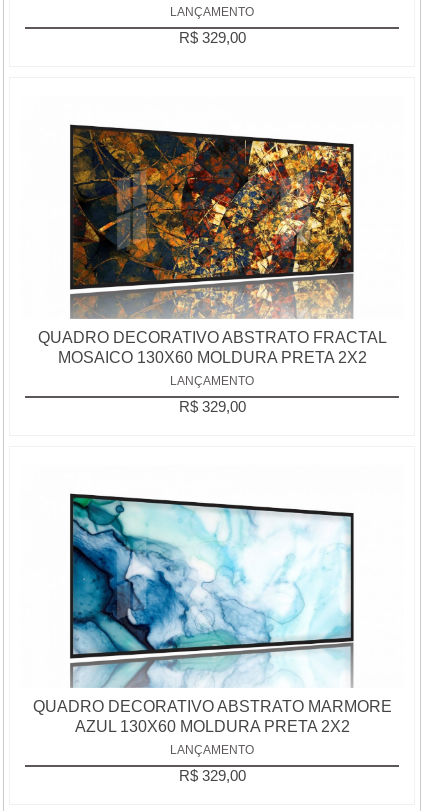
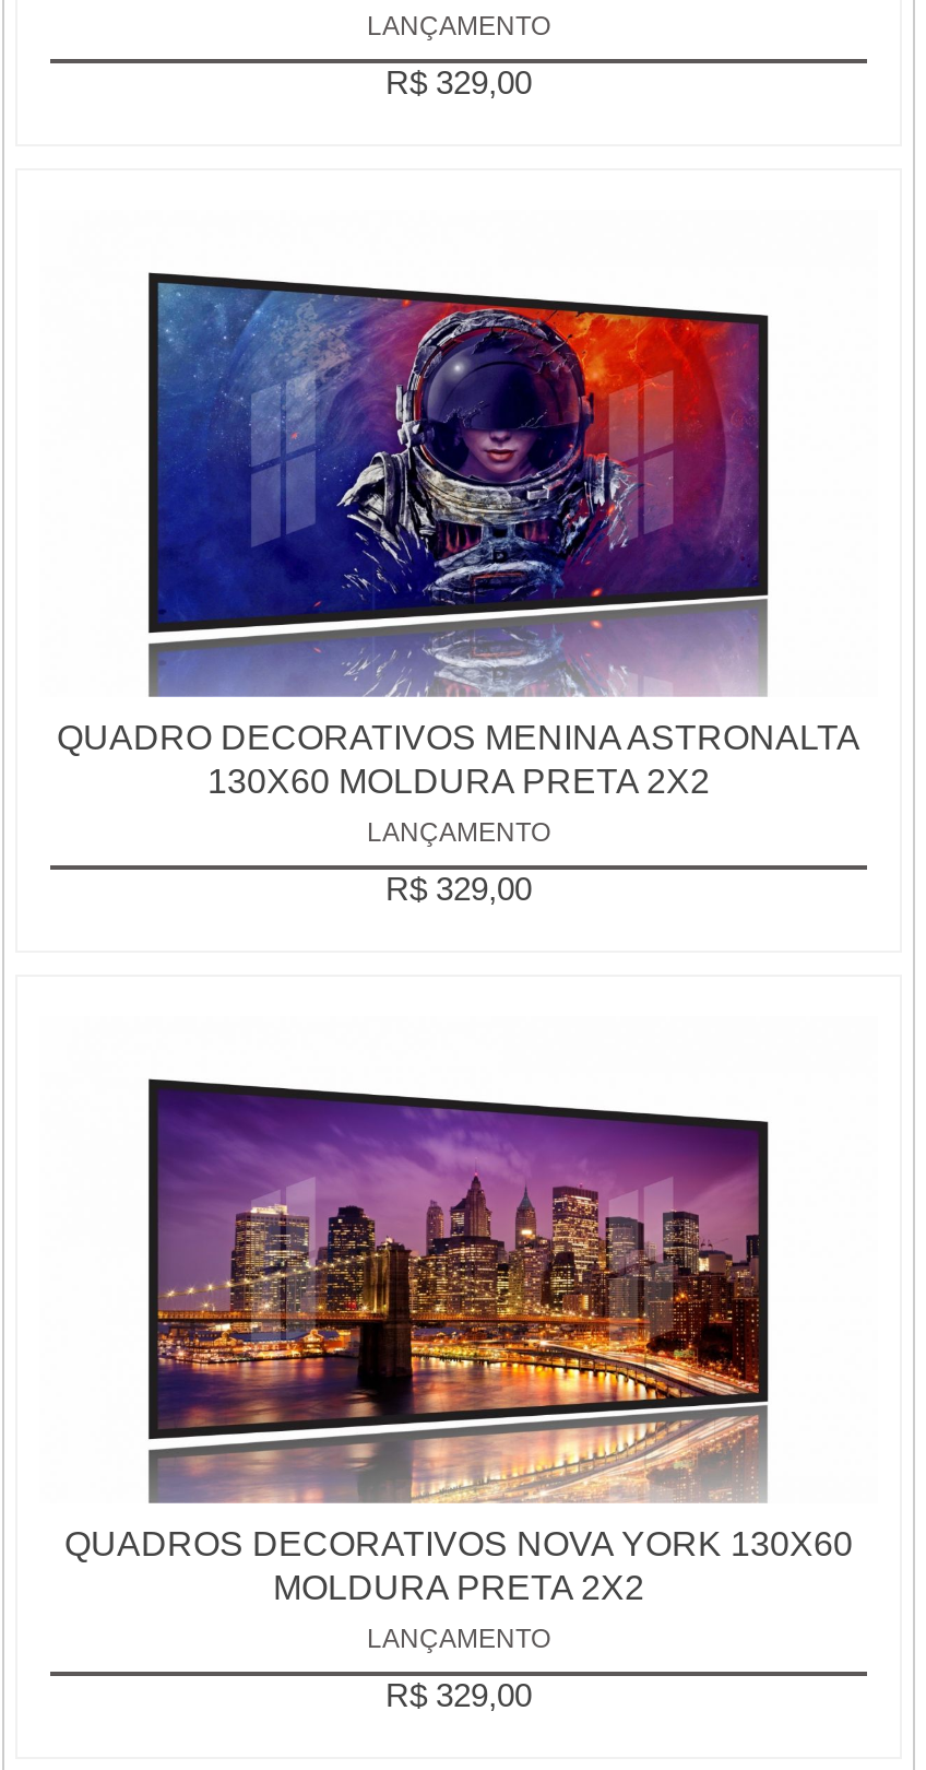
- [image]
- QUADRO DECORATIVO ABSTRATO FRACTAL
- MOSAICO 130X60 MOLDURA PRETA 2X2
+ [image]
+ QUADRO DECORATIVOS MENINA ASTRONALTA
+ 130X60 MOLDURA PRETA 2X2

- [image]
- QUADRO DECORATIVO ABSTRATO MARMORE
- AZUL 130X60 MOLDURA PRETA 2X2
+ [image]
+ QUADROS DECORATIVOS NOVA YORK 130X60
+ MOLDURA PRETA 2X2
